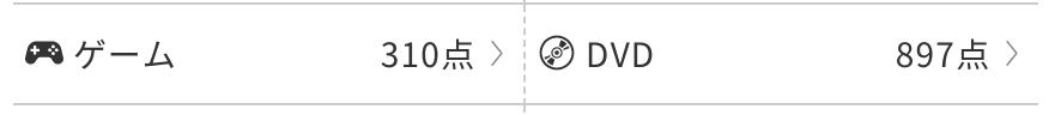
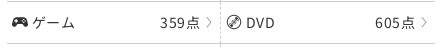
- 310点
+ 359点

- 897点
+ 605点
